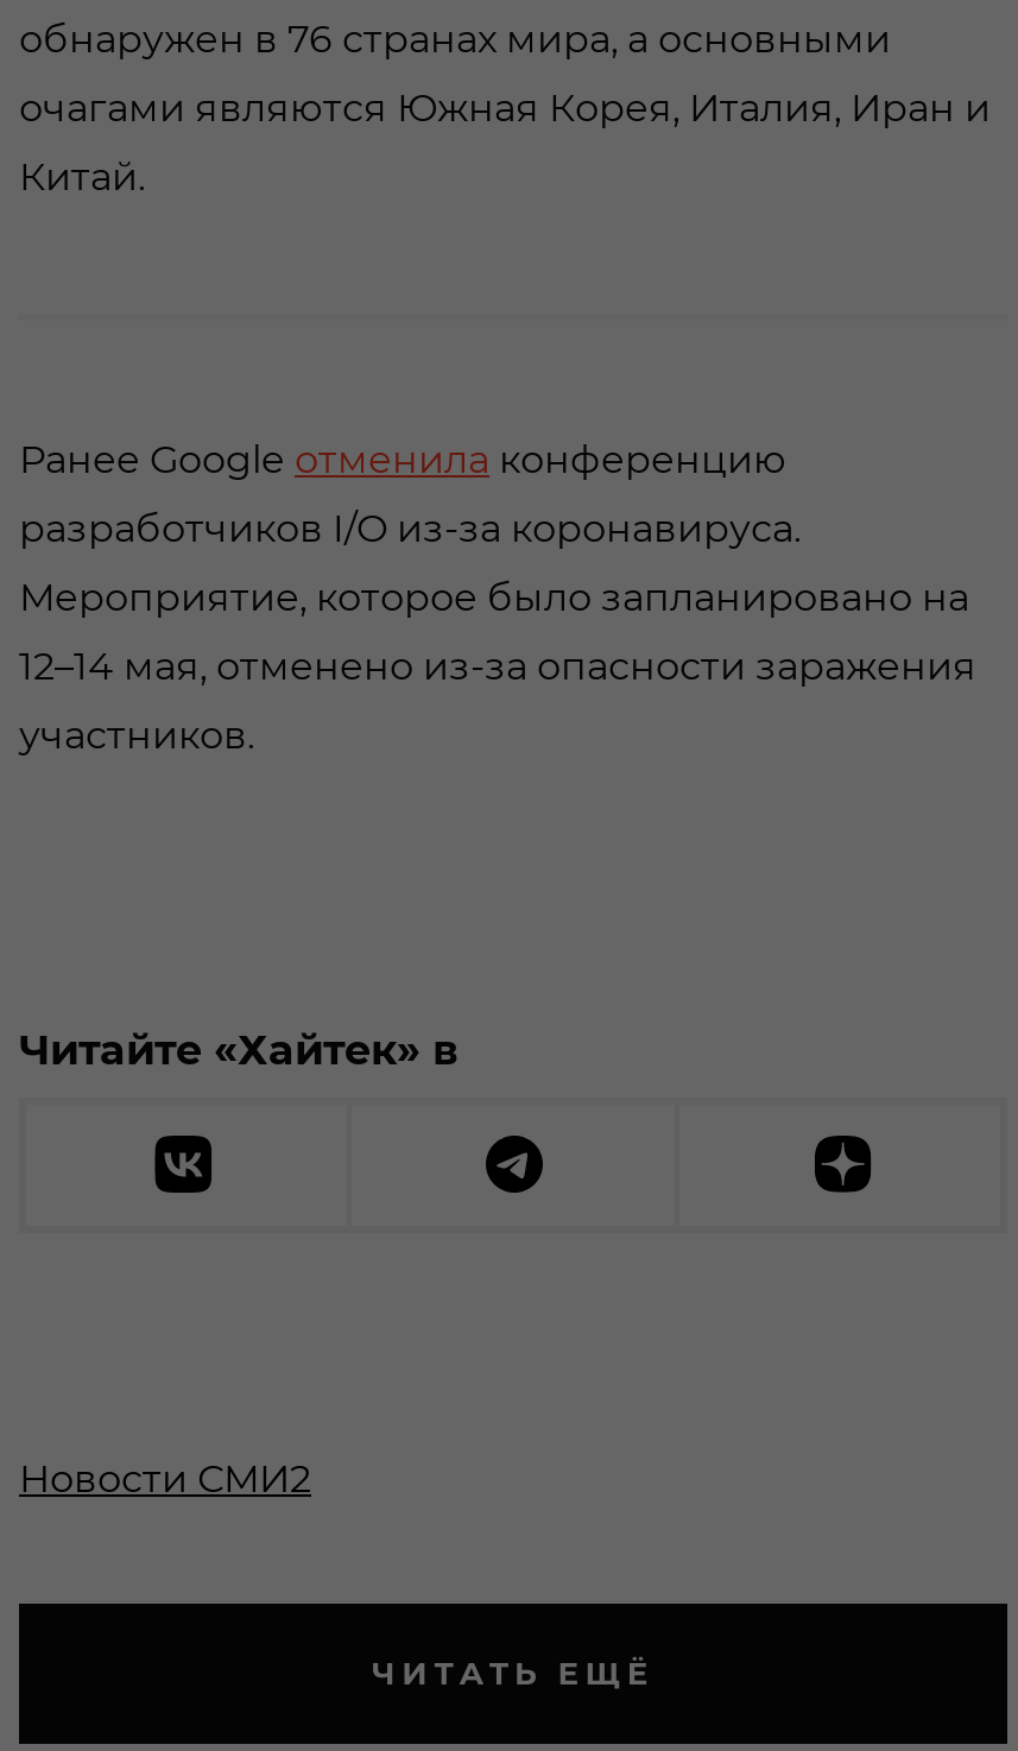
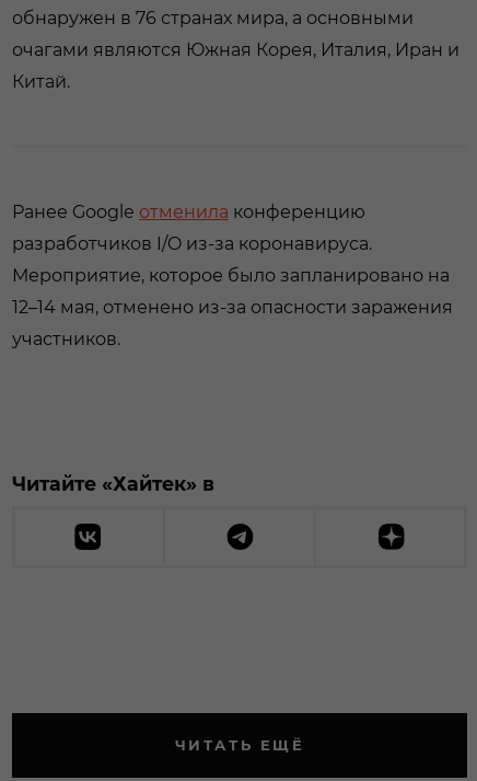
- Новости СМИ2
